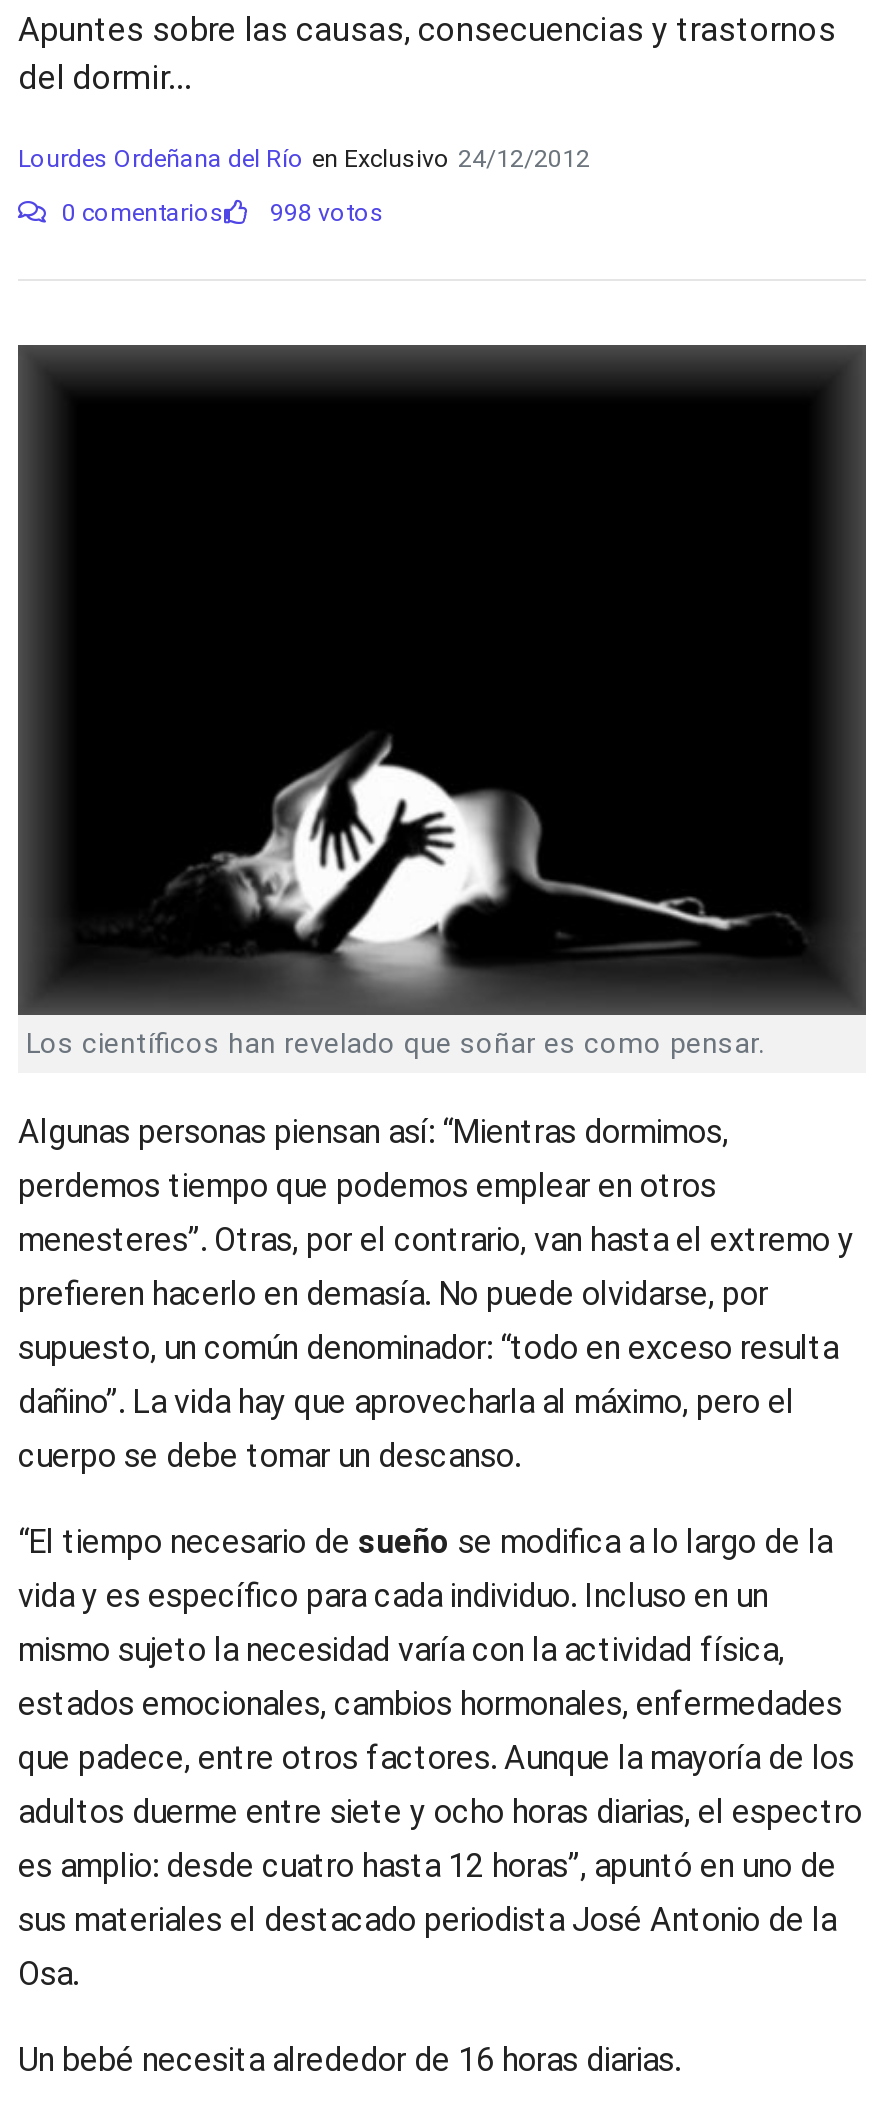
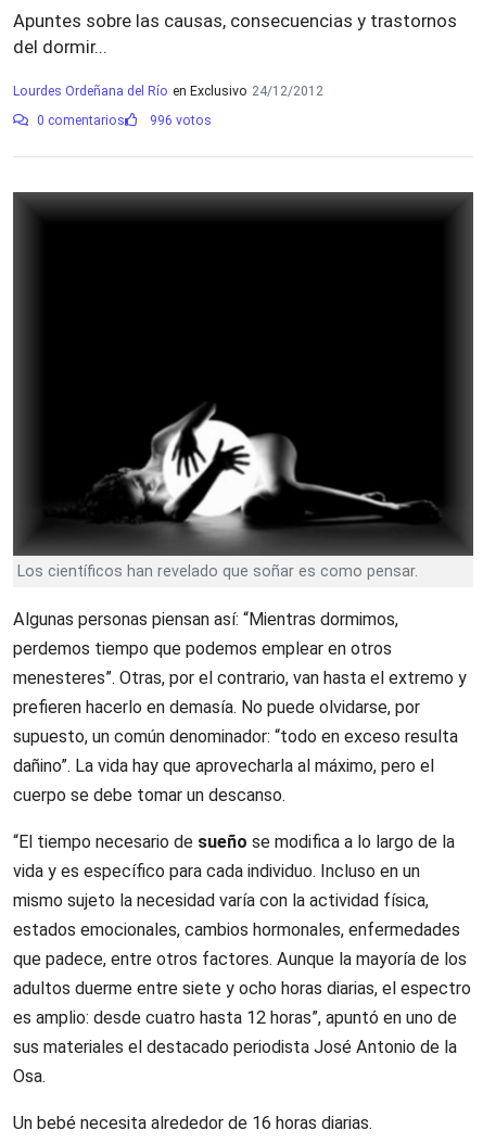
- 0 comentarios 998 votos
+ 0 comentarios 996 votos
